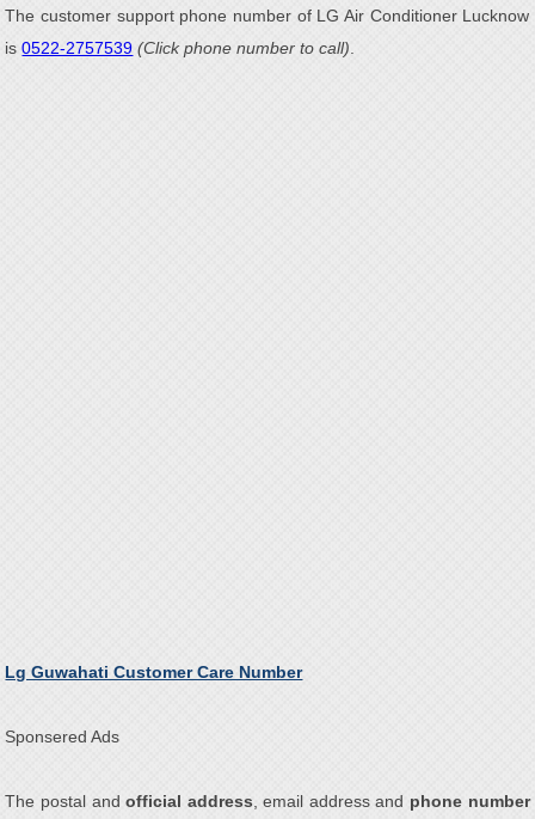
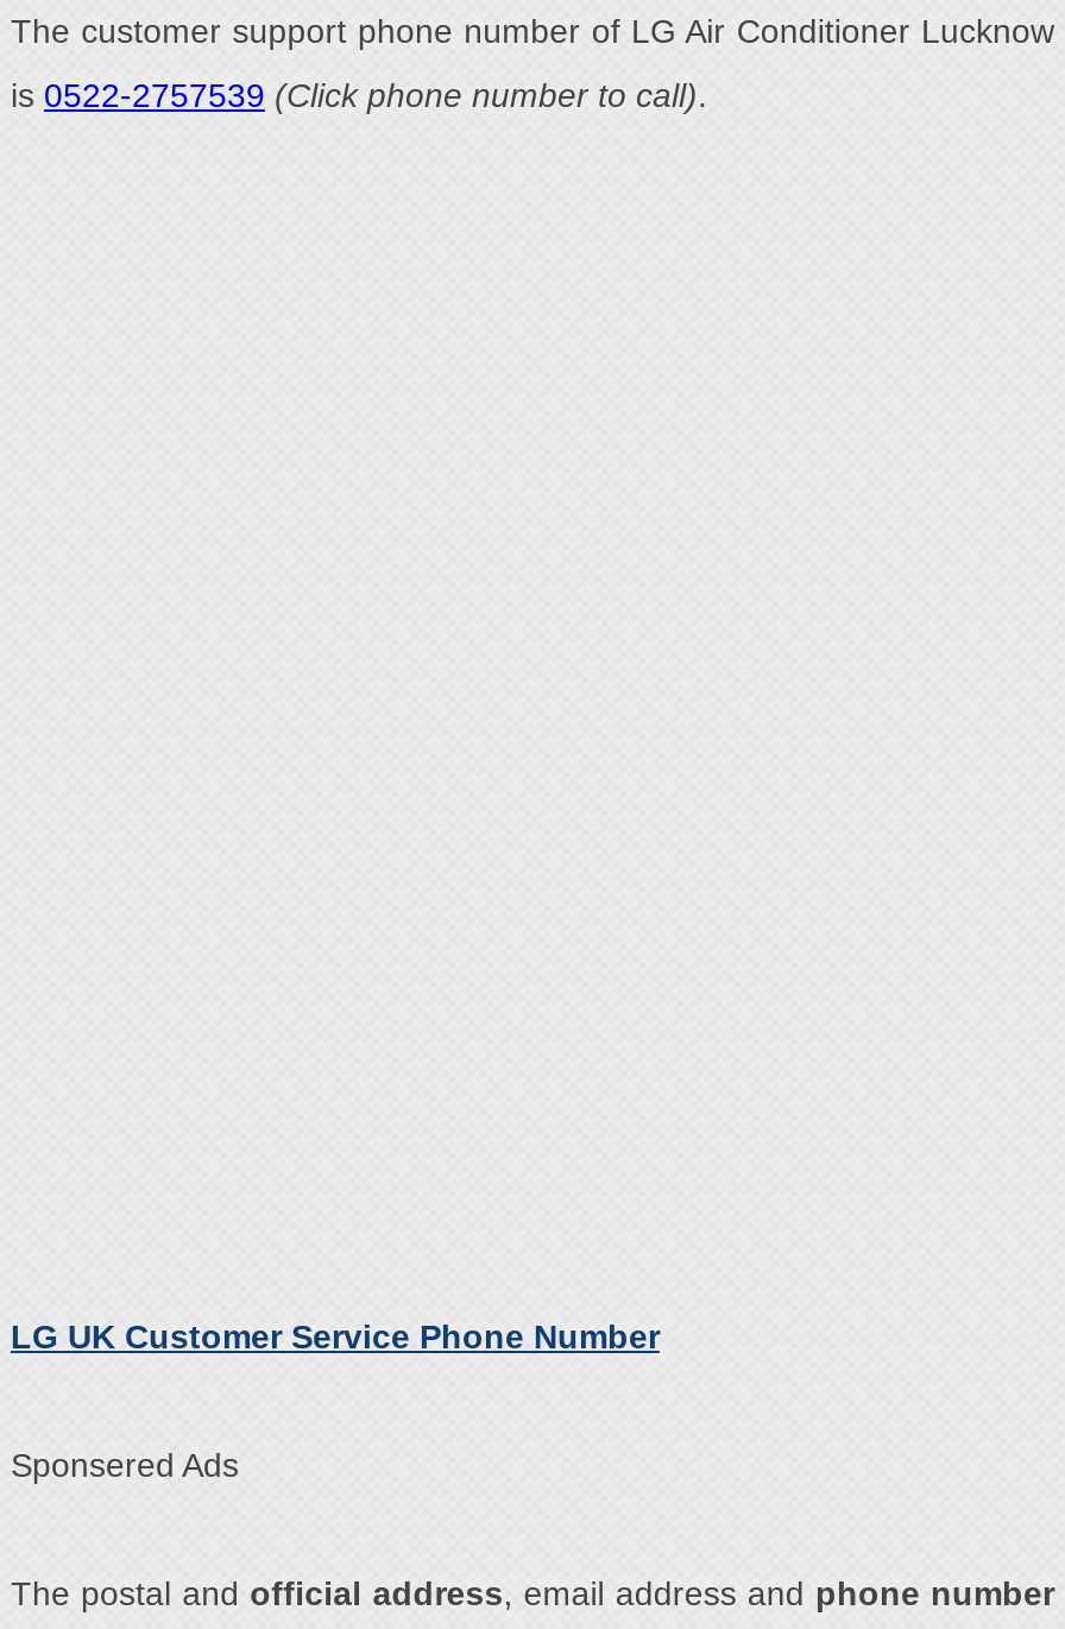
- Lg Guwahati Customer Care Number
+ LG UK Customer Service Phone Number
